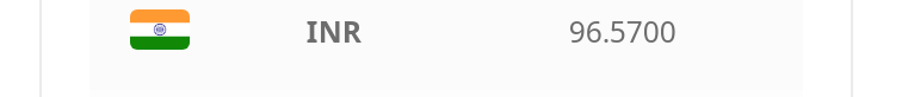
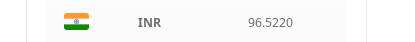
- 96.5700
+ 96.5220
